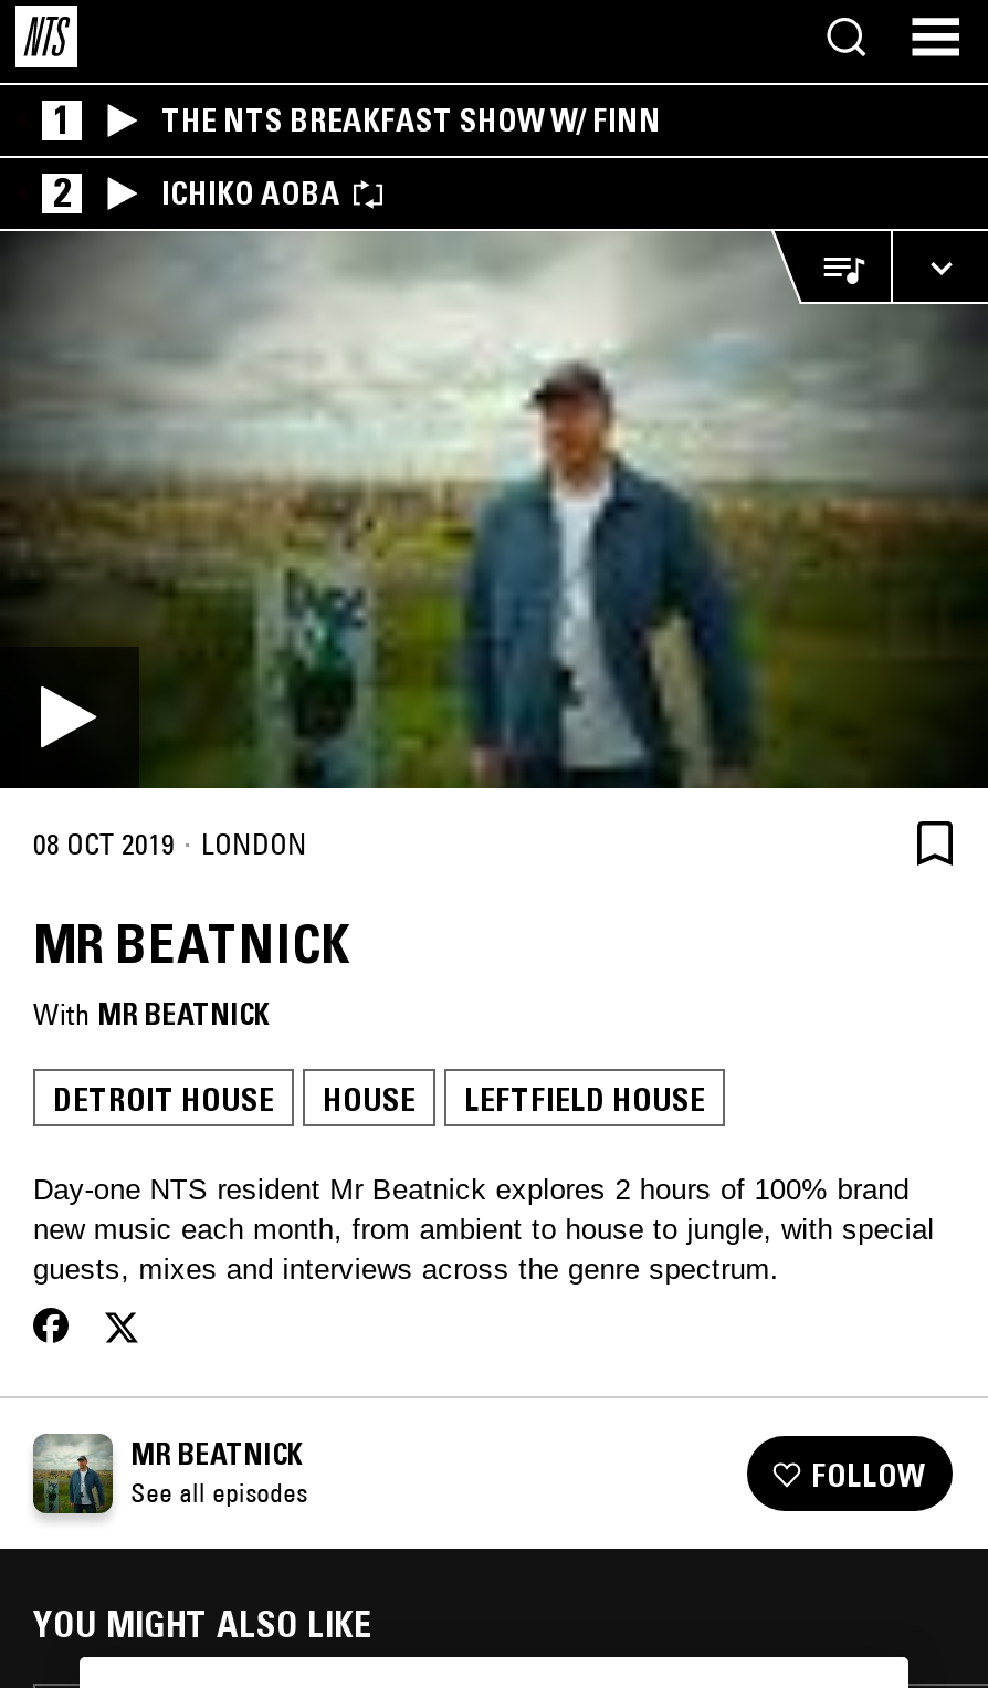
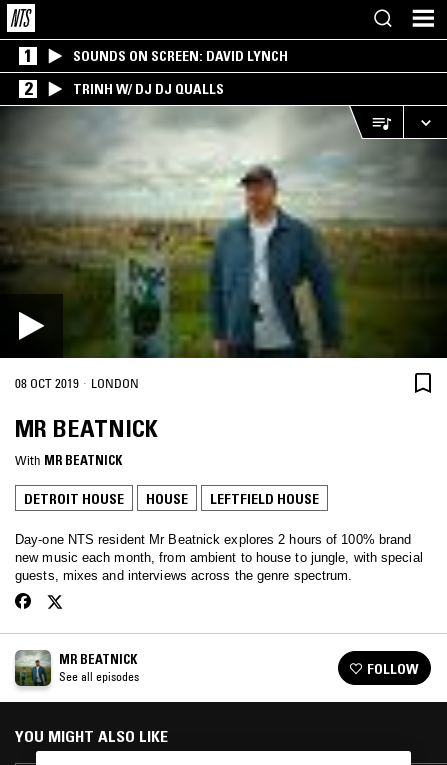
- THE NTS BREAKFAST SHOW W/ FINN
+ SOUNDS ON SCREEN: DAVID LYNCH

- ICHIKO AOBA
+ TRINH W/ DJ DJ QUALLS
